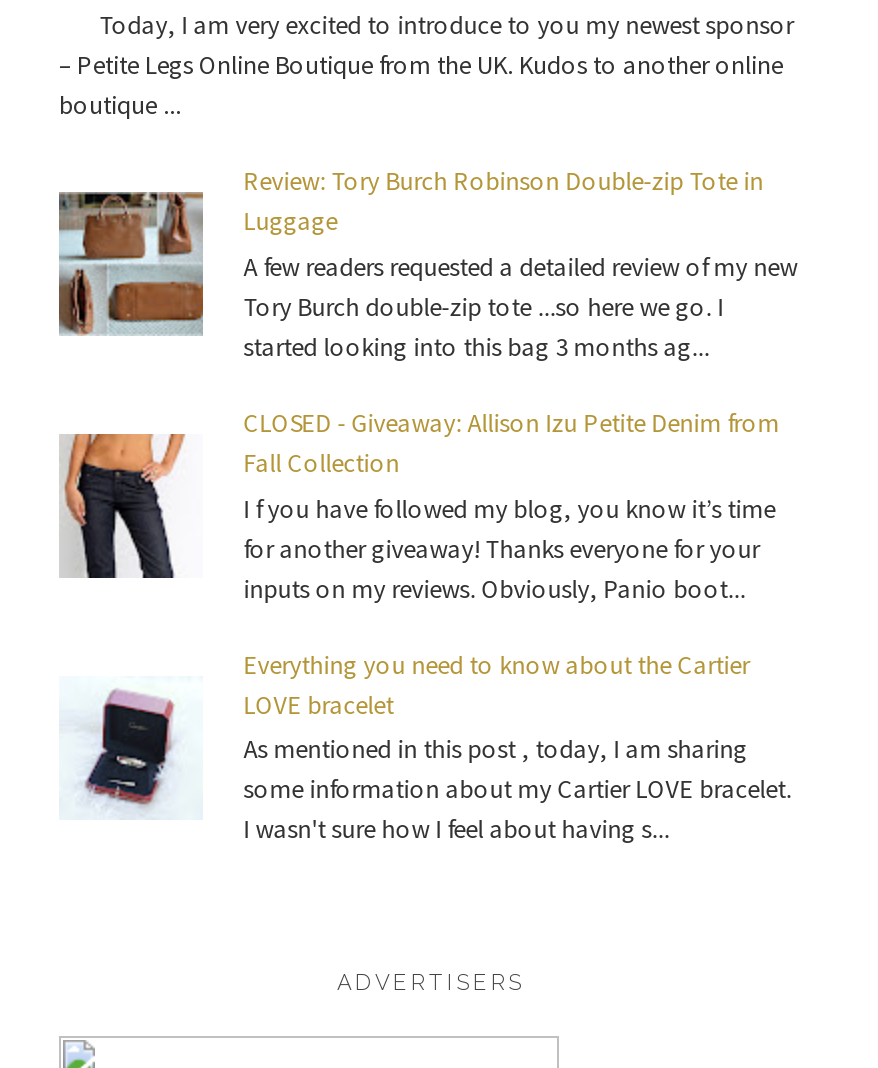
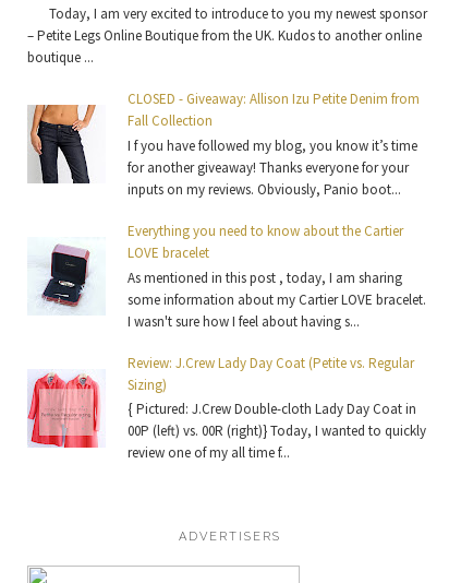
- [image]
- Review: Tory Burch Robinson Double-zip Tote in
- Luggage
- A few readers requested a detailed review of my new
- Tory Burch double-zip tote ...so here we go. I
- started looking into this bag 3 months ag...

moved up: [image] | CLOSED - Giveaway: Allison Izu Petite Denim from | Fall Collection | ... | some information about my Cartier LOVE bracelet. | I wasn't sure how I feel about having s...

+ [image]
+ Review: J.Crew Lady Day Coat (Petite vs. Regular
+ Sizing)
+ { Pictured: J.Crew Double-cloth Lady Day Coat in
+ 00P (left) vs. 00R (right)} Today, I wanted to quickly
+ review one of my all time f...
